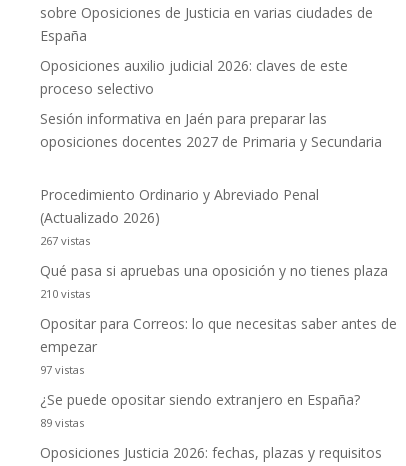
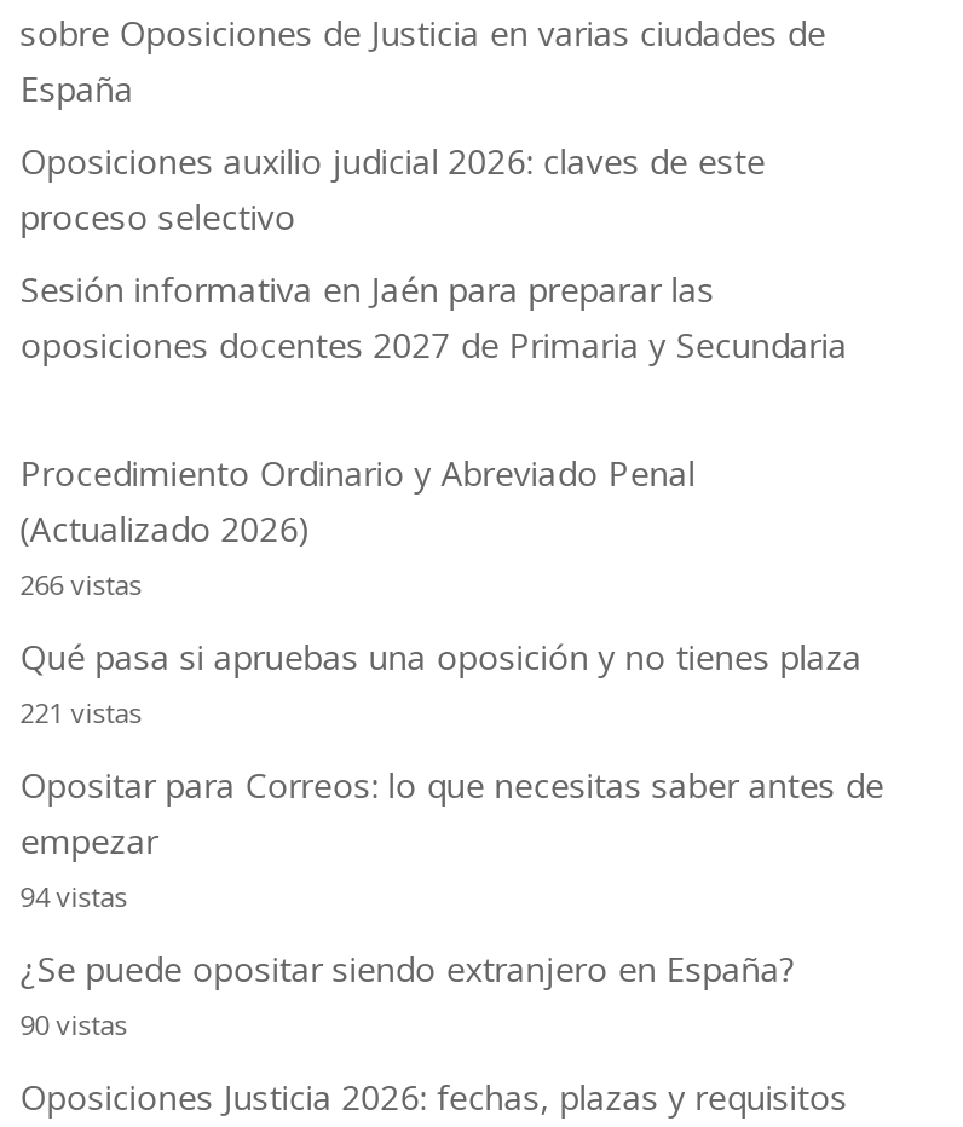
- 267 vistas
+ 266 vistas

- 210 vistas
+ 221 vistas

- 97 vistas
+ 94 vistas

- 89 vistas
+ 90 vistas
